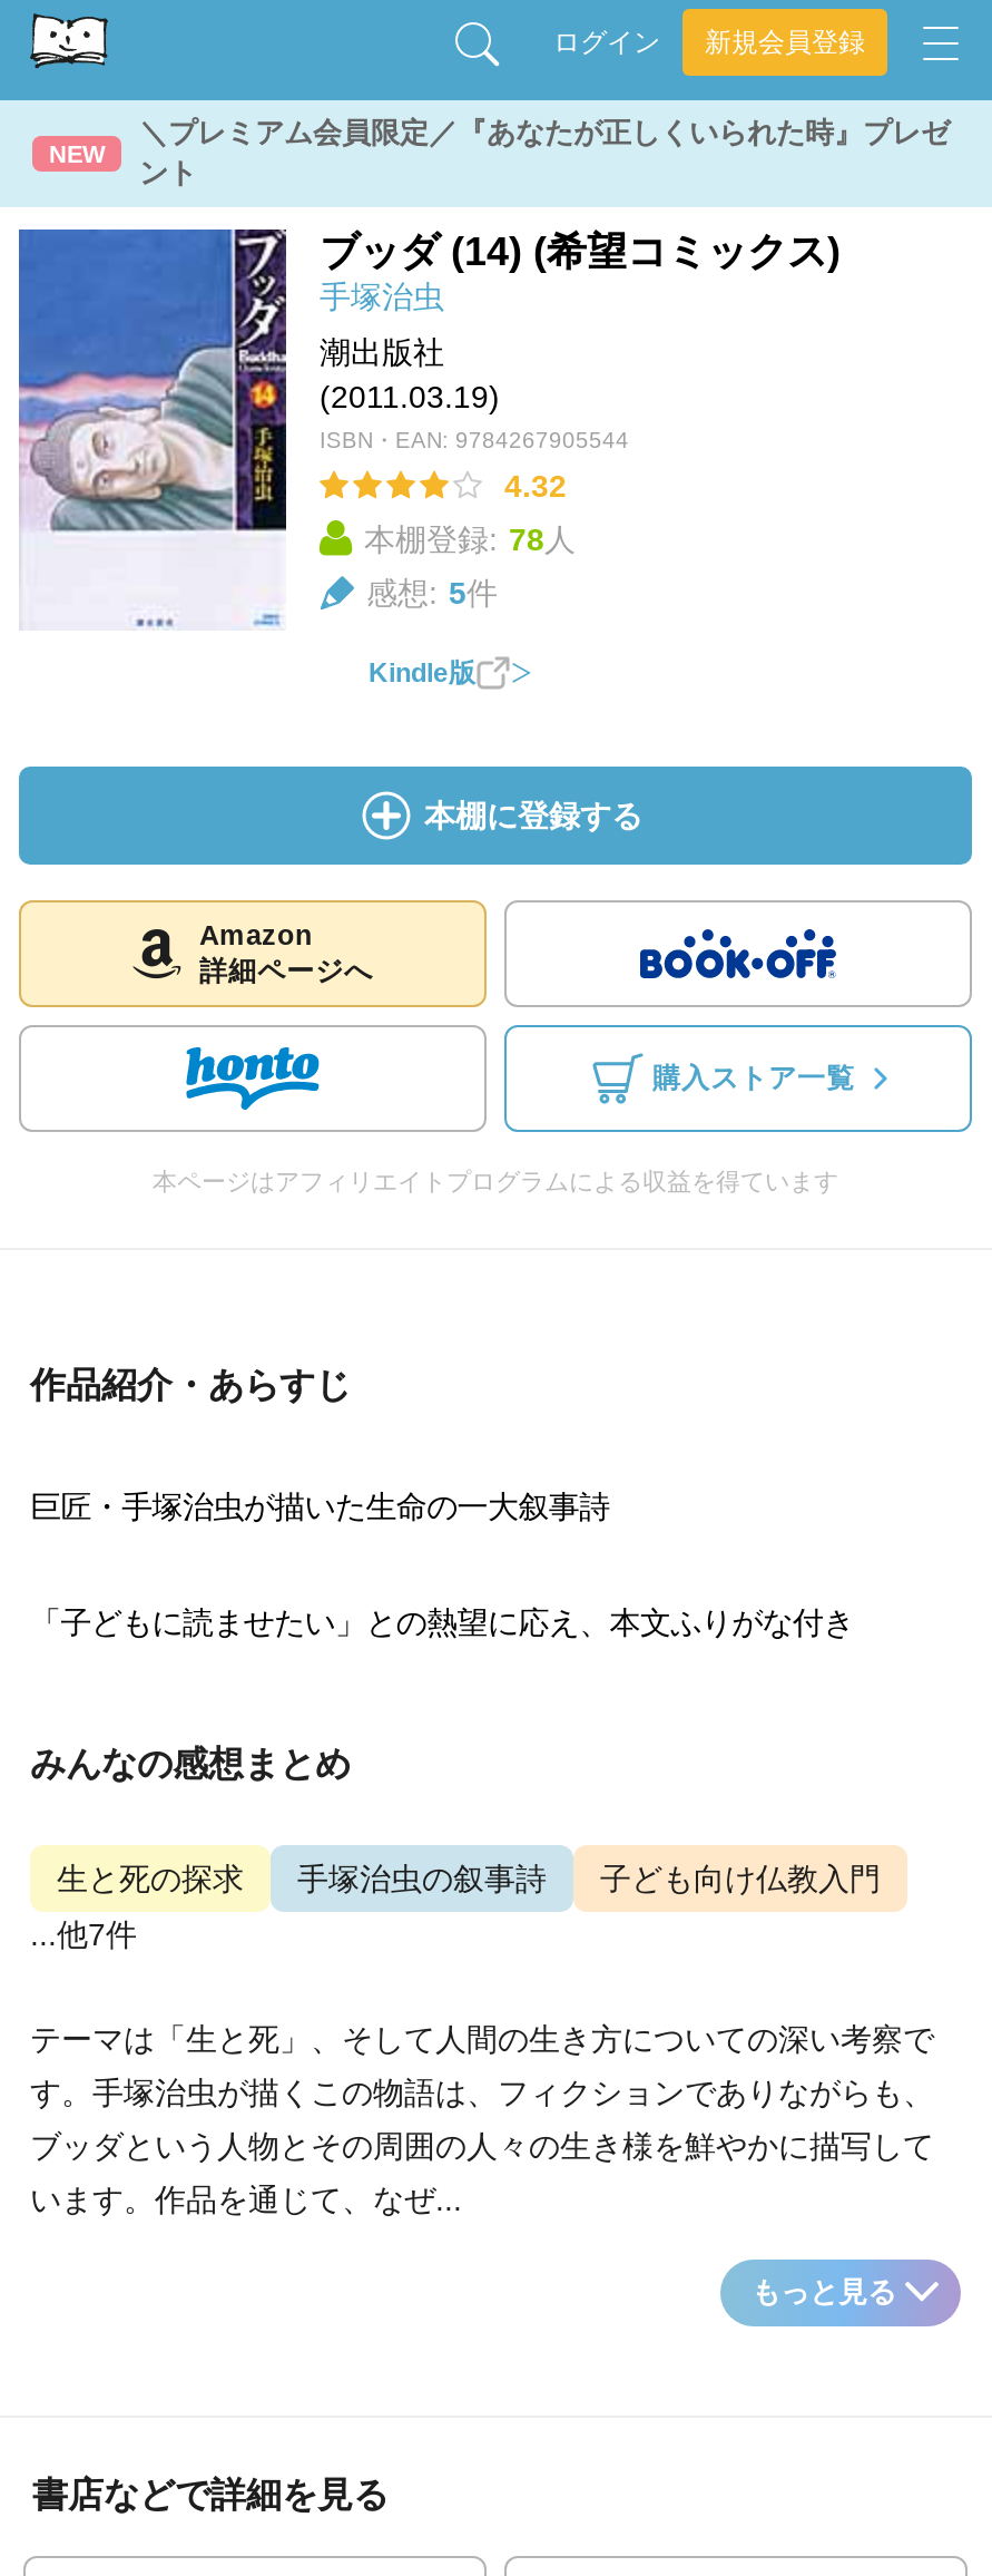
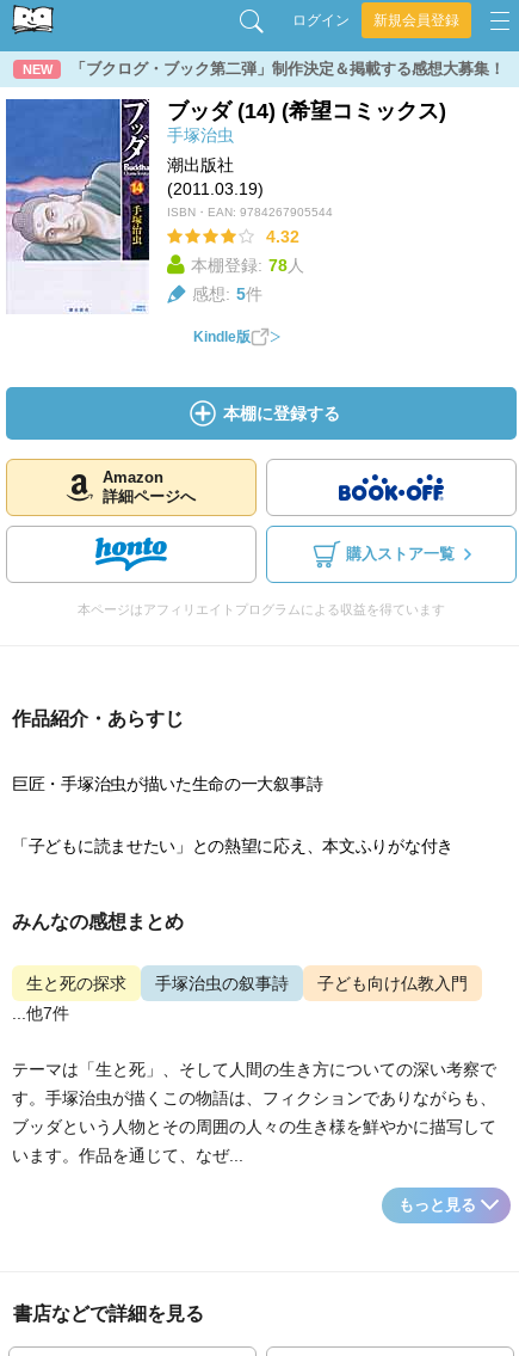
- ＼プレミアム会員限定／『あなたが正しくいられた時』プレゼ
- ント
+ 「ブクログ・ブック第二弾」制作決定＆掲載する感想大募集！
